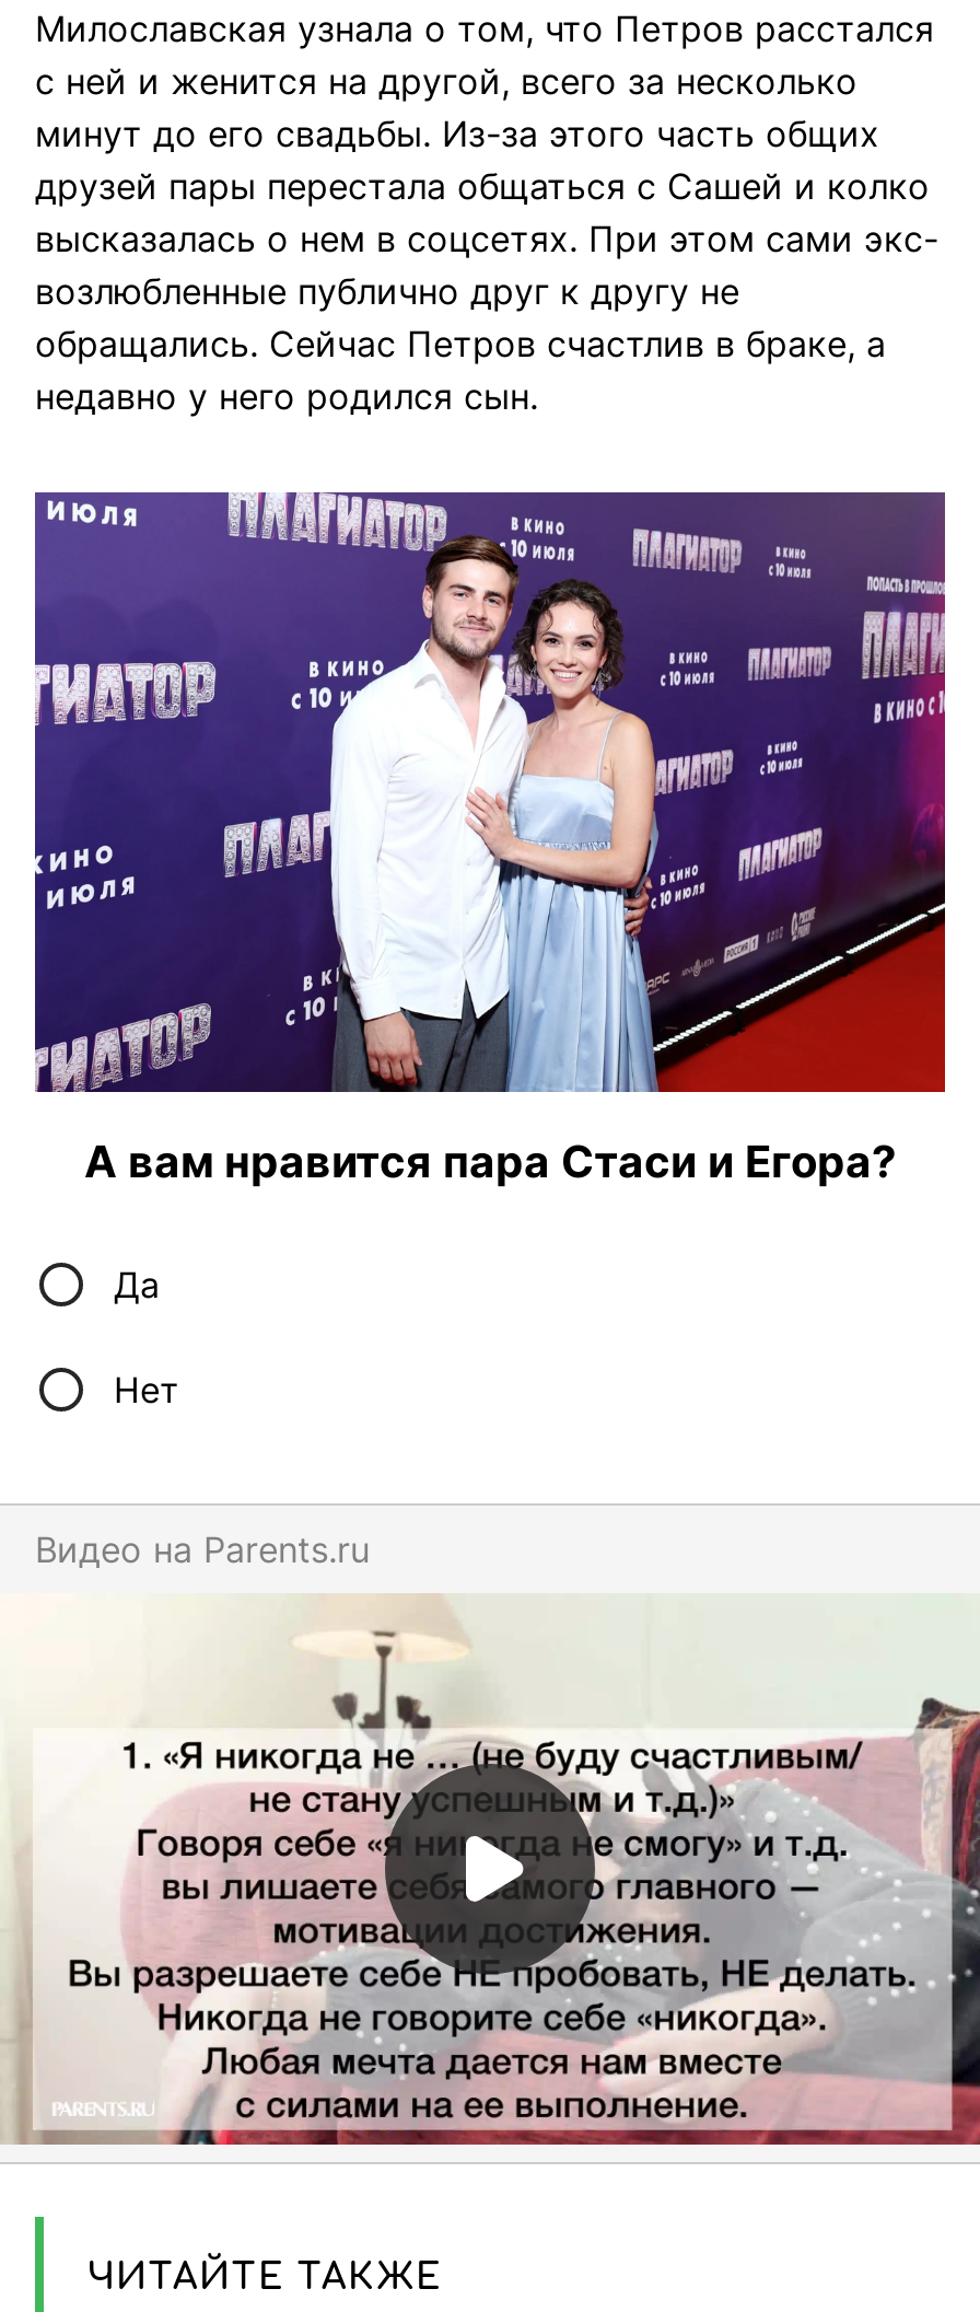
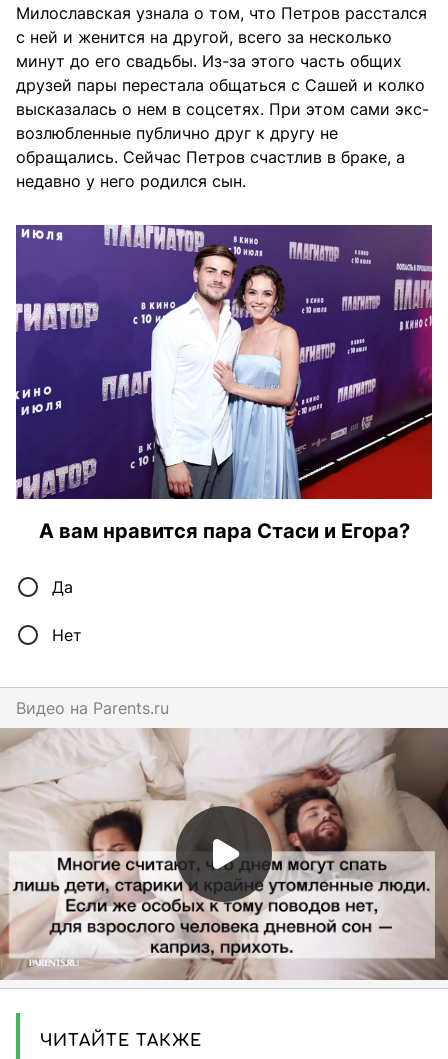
- [image]
+ [image]
